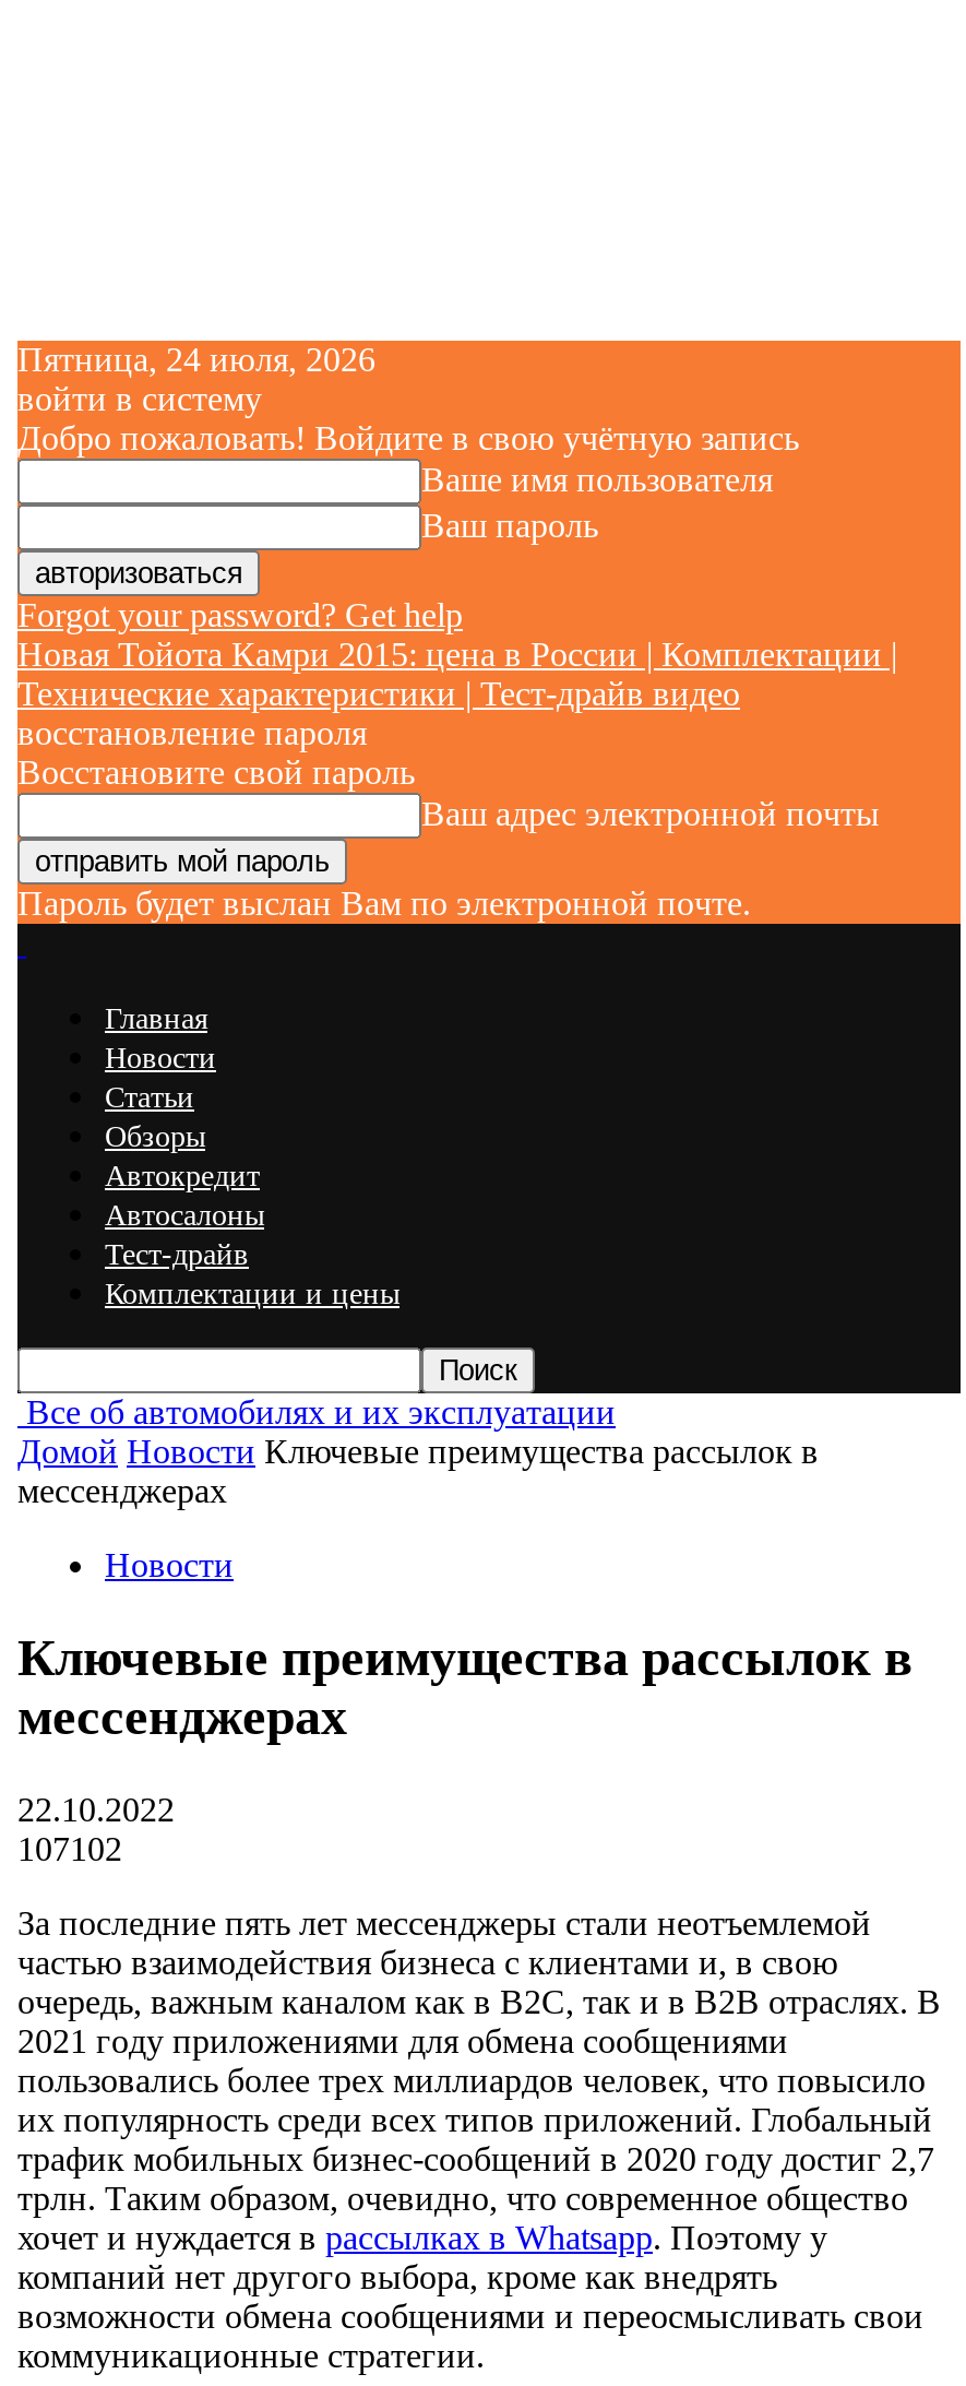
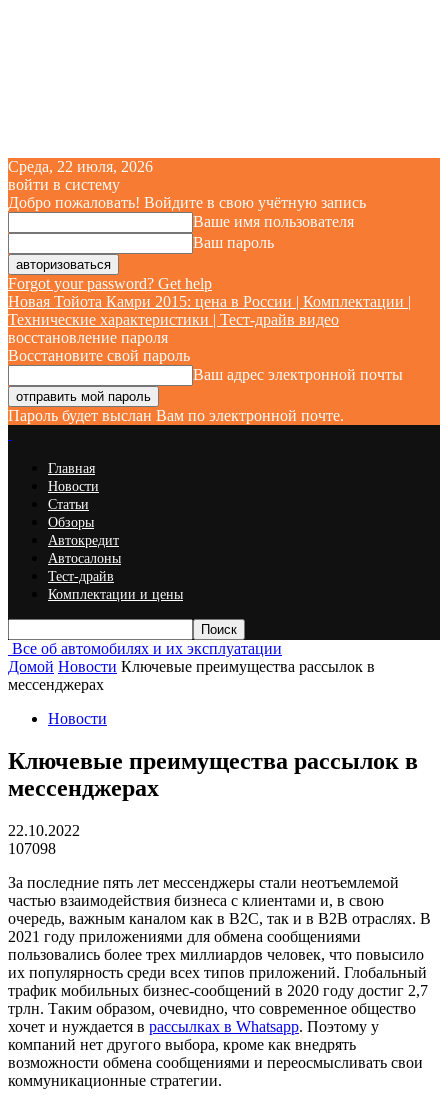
- Пятница, 24 июля, 2026
+ Среда, 22 июля, 2026

- 107102
+ 107098
